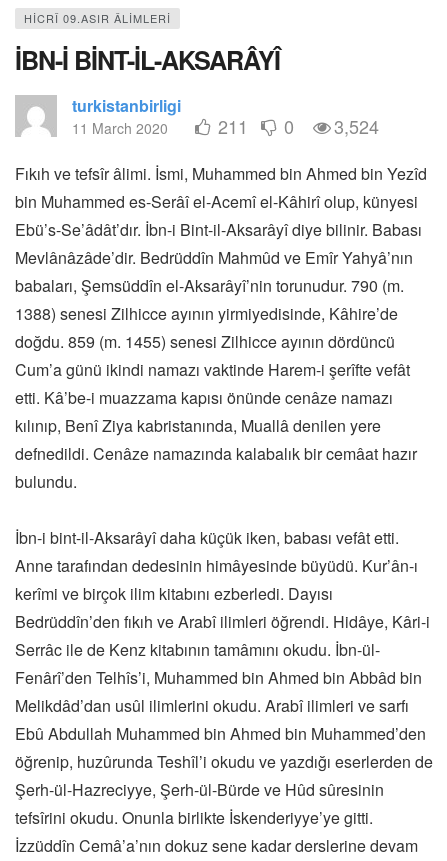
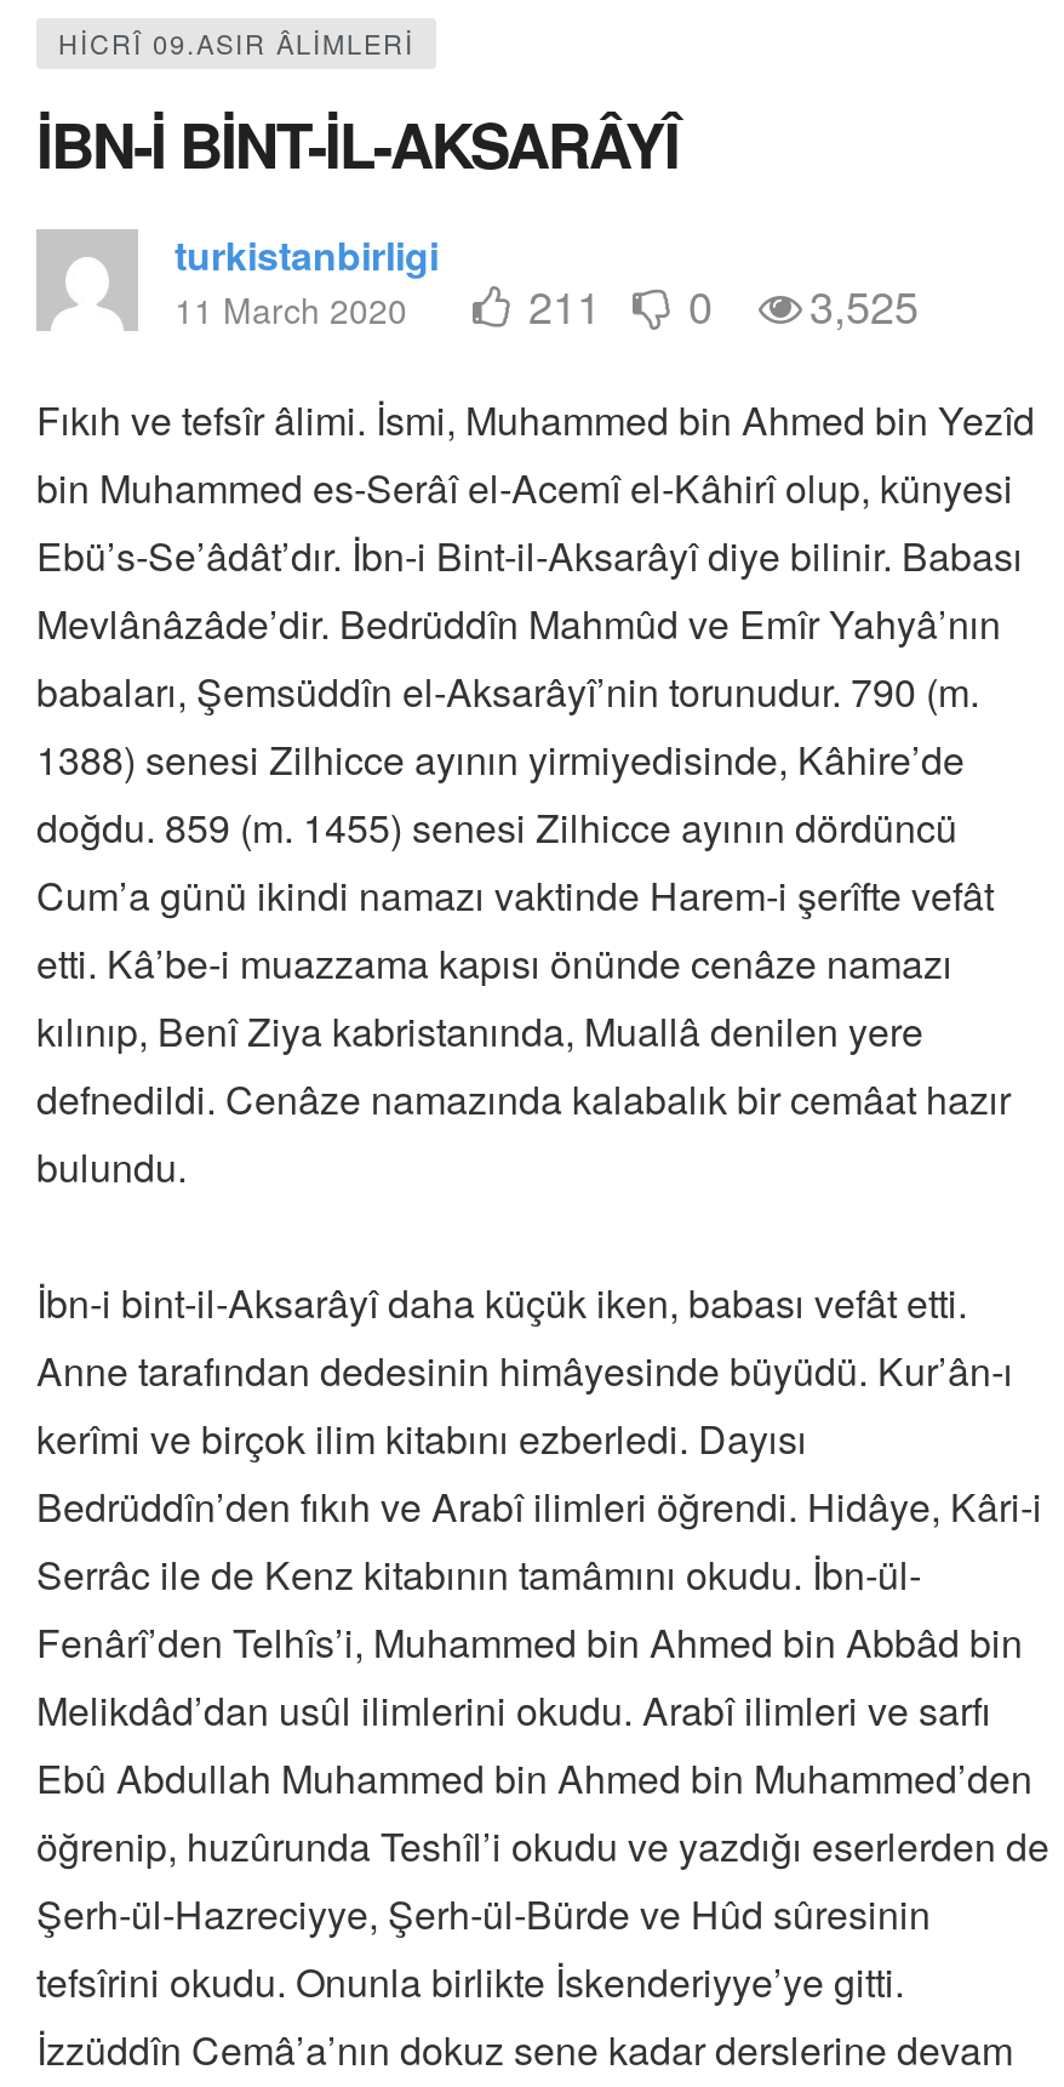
- 211 0 3,524
+ 211 0 3,525
